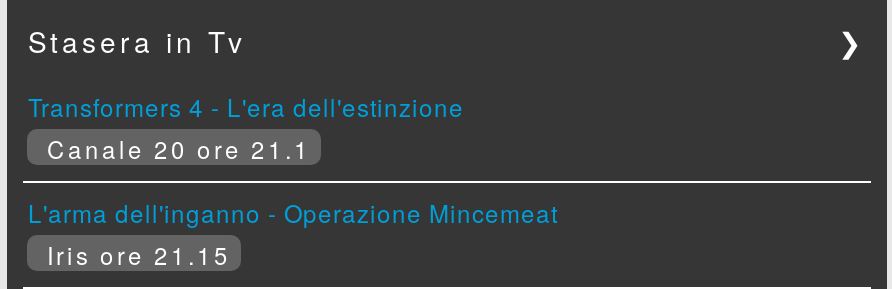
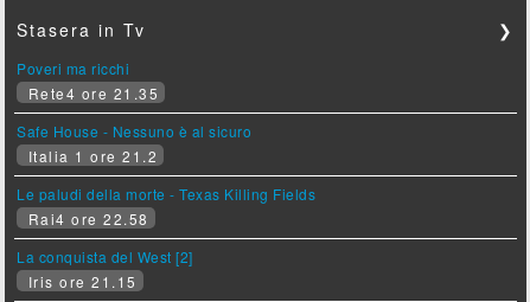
- Transformers 4 - L'era dell'estinzione
- Canale 20 ore 21.1
- L'arma dell'inganno - Operazione Mincemeat
+ Poveri ma ricchi
+ Rete4 ore 21.35
+ Safe House - Nessuno è al sicuro
+ Italia 1 ore 21.2
+ Le paludi della morte - Texas Killing Fields
+ Rai4 ore 22.58
+ La conquista del West [2]
